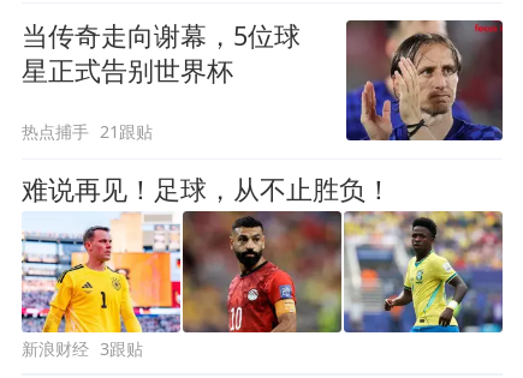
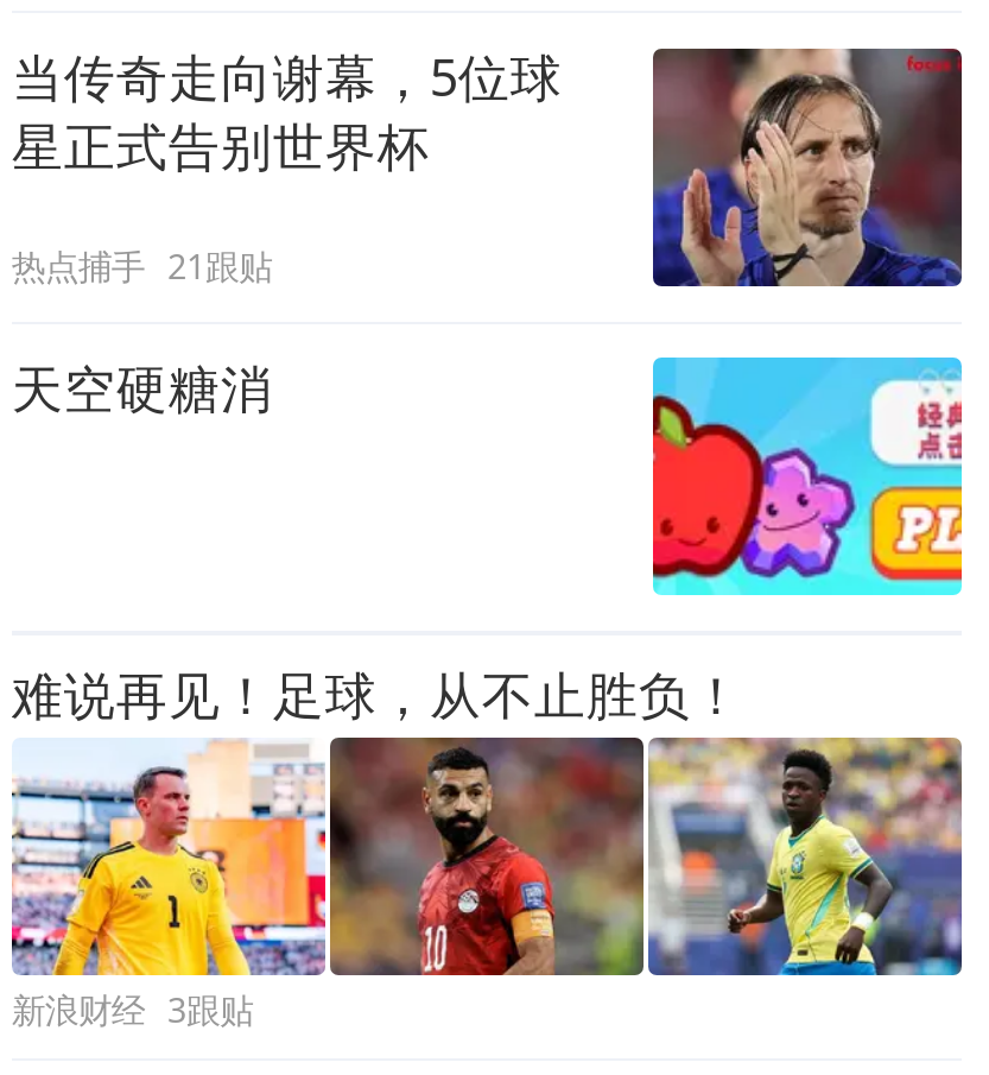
+ 天空硬糖消

+ [image]
